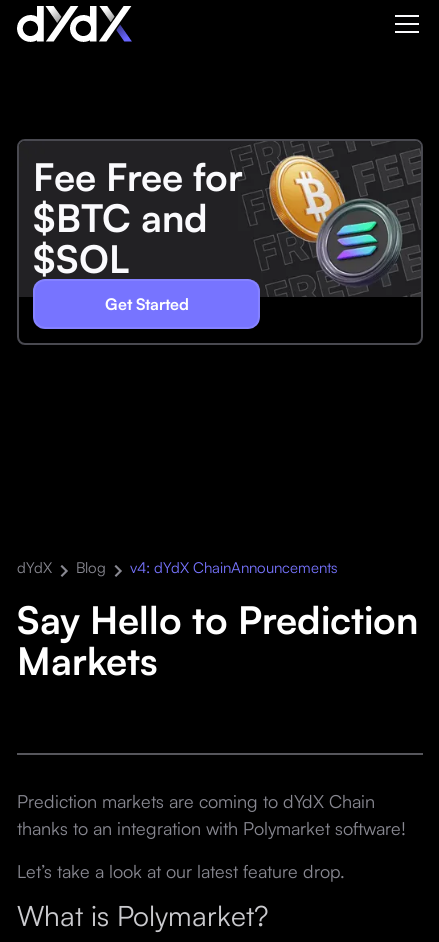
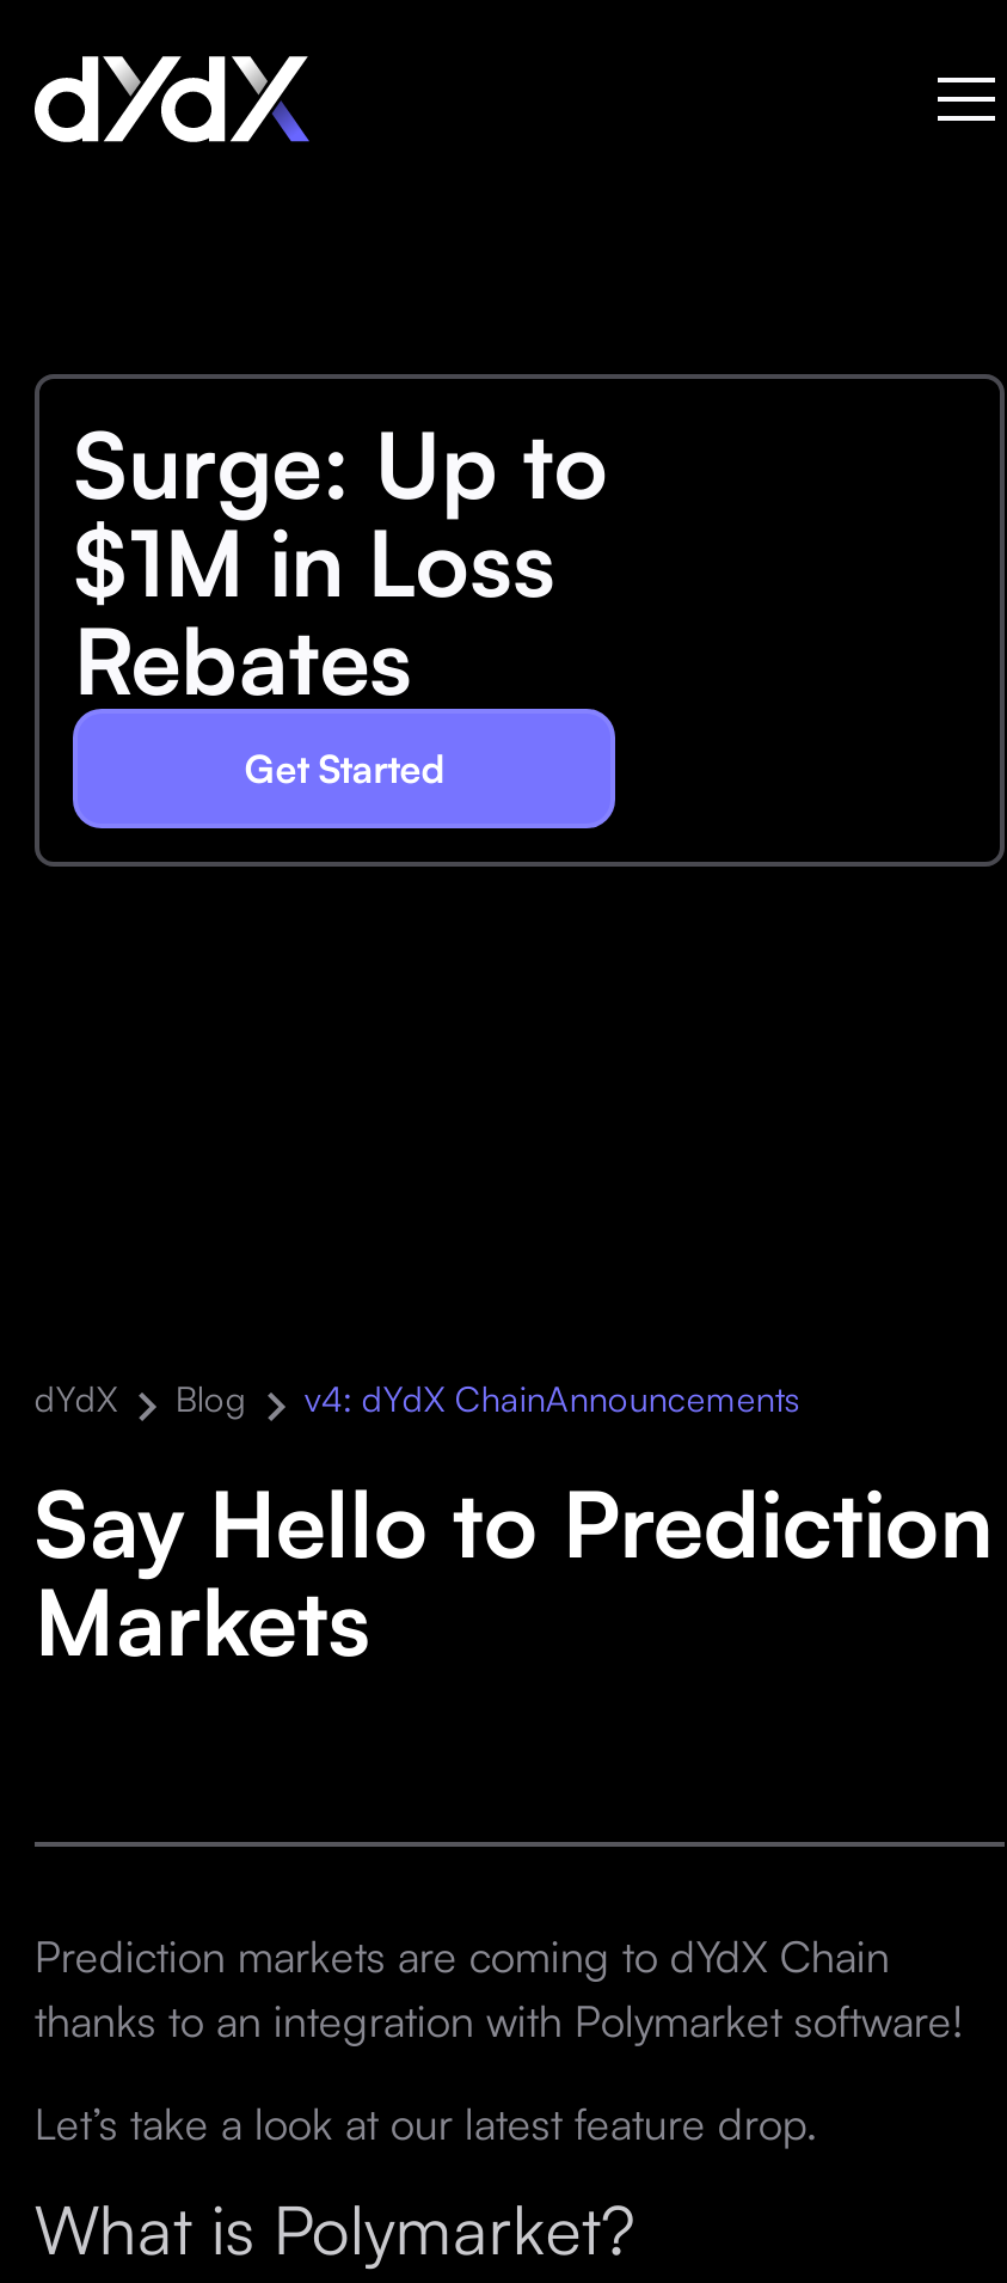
- Fee Free for
- $BTC and
- $SOL
+ Surge: Up to
+ $1M in Loss
+ Rebates
